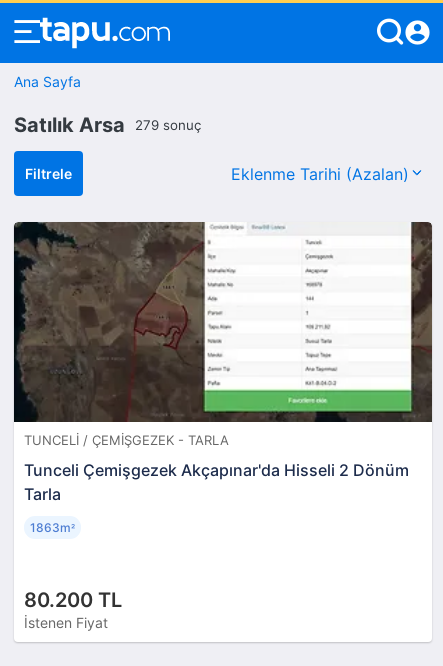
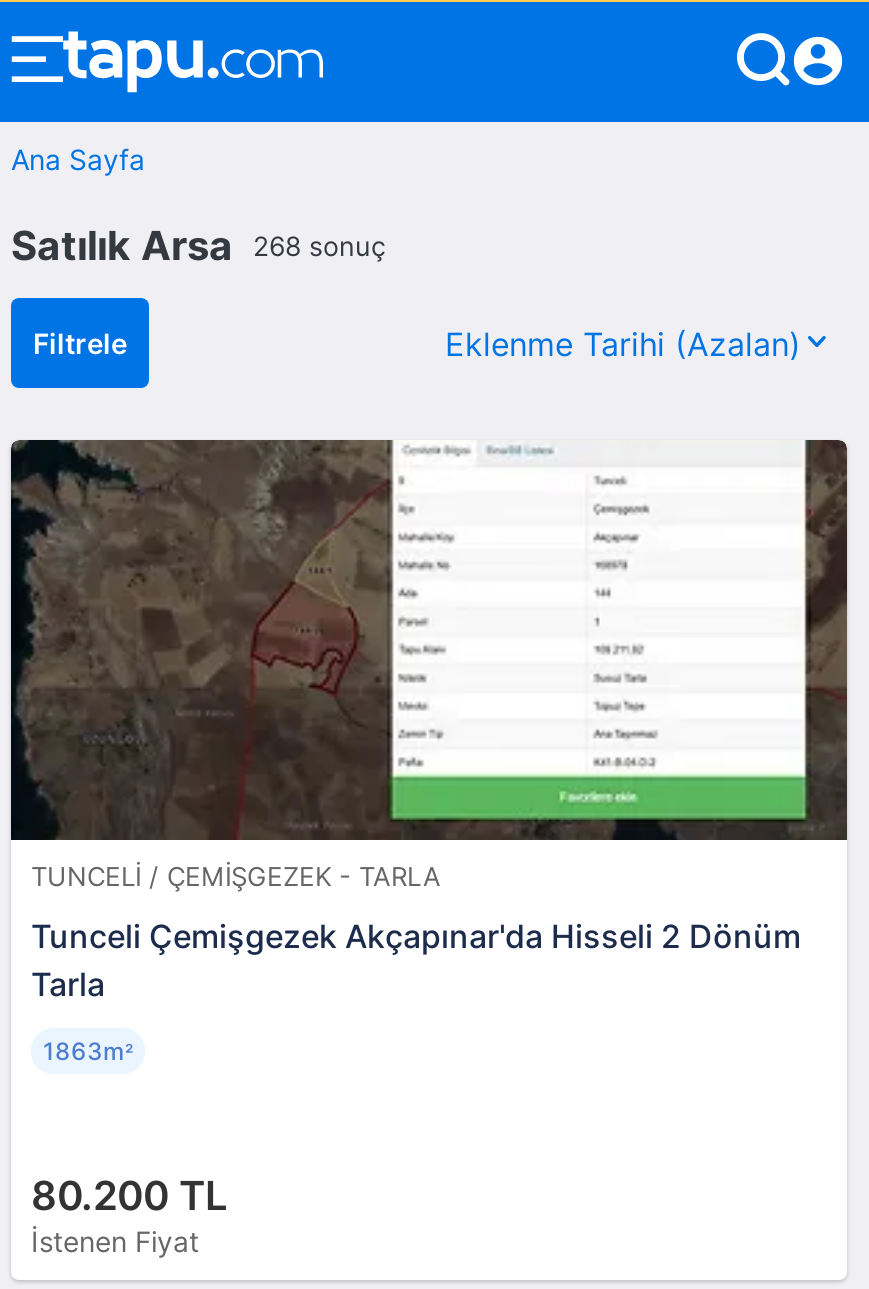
- Satılık Arsa 279 sonuç
+ Satılık Arsa 268 sonuç
